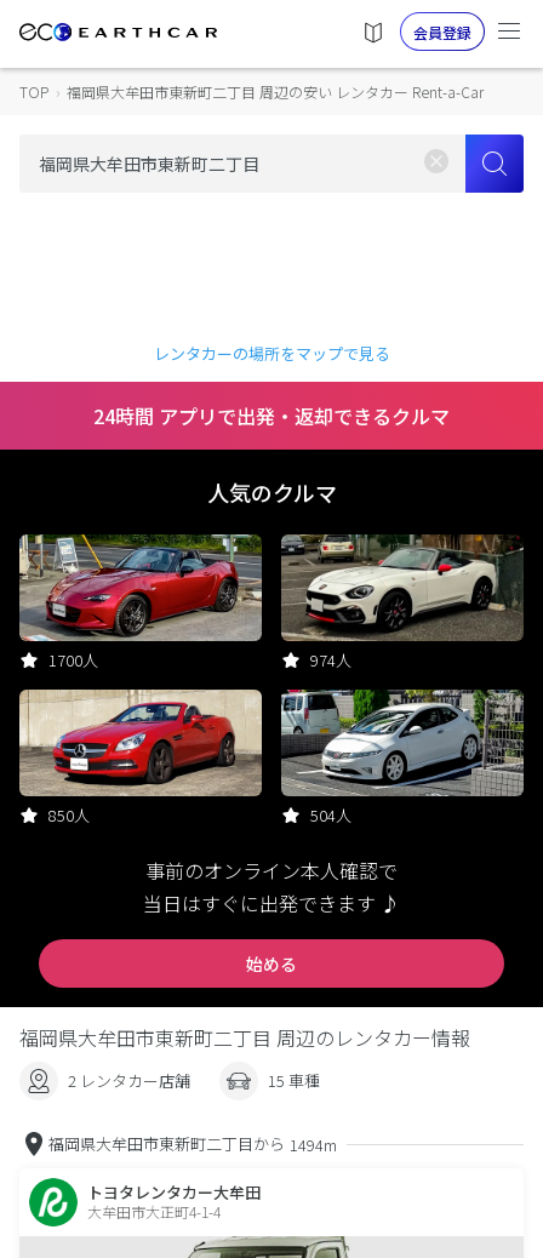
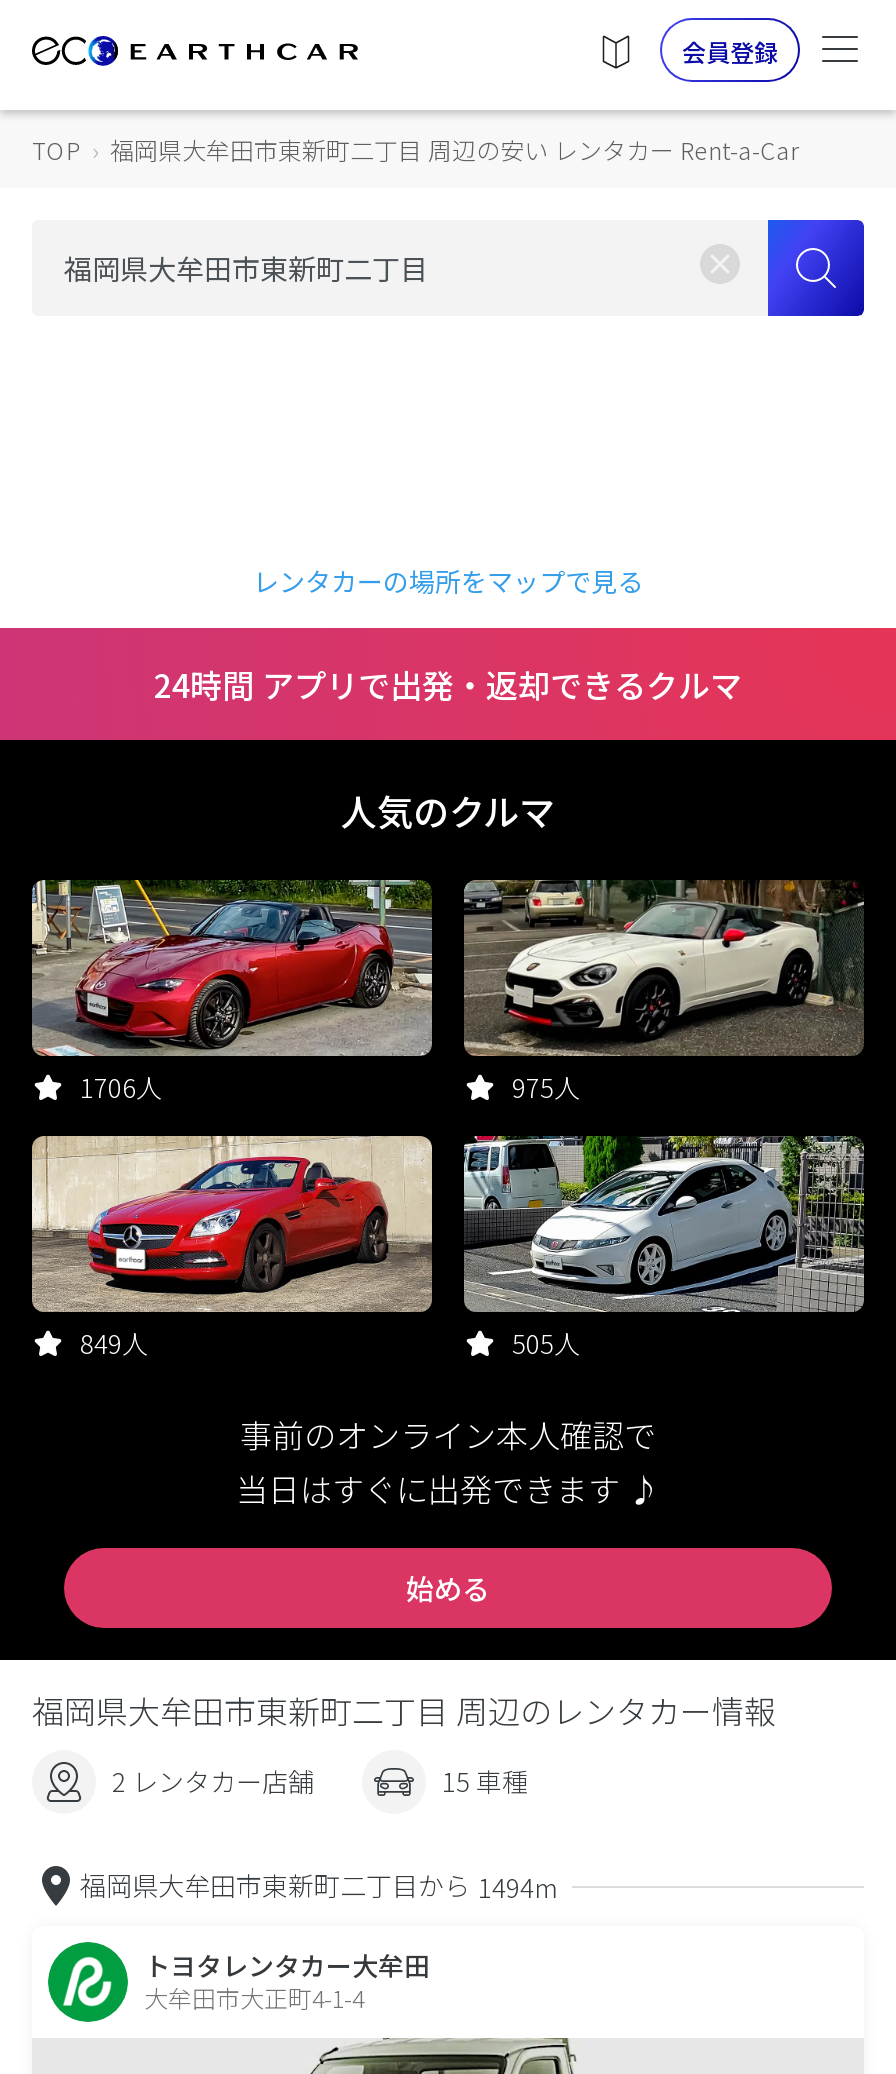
- 1700人
+ 1706人

- 974人
+ 975人

- 850人
+ 849人

- 504人
+ 505人
